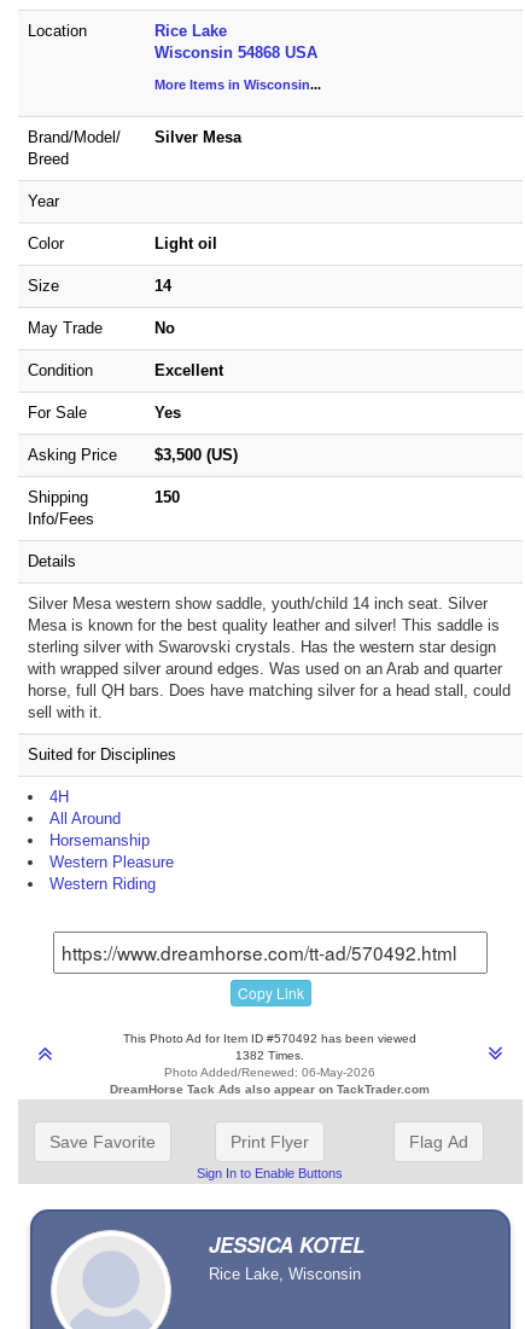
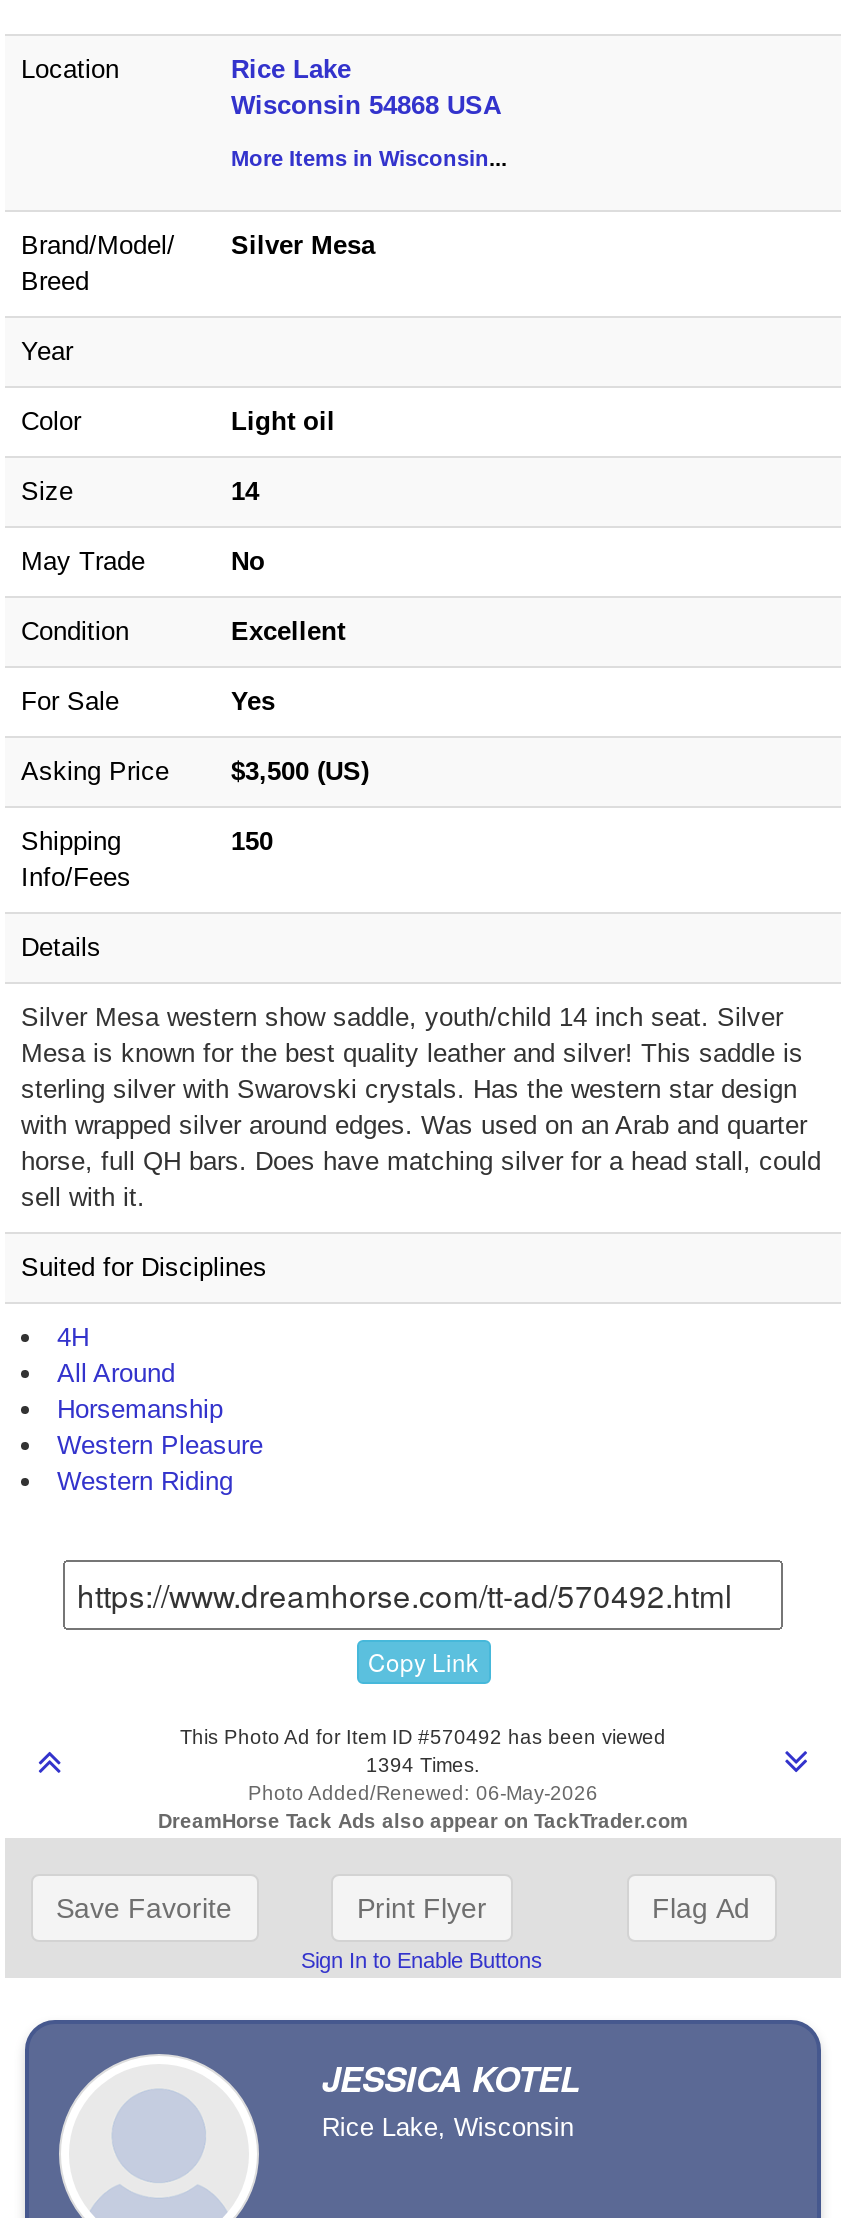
- 1382 Times.
+ 1394 Times.
